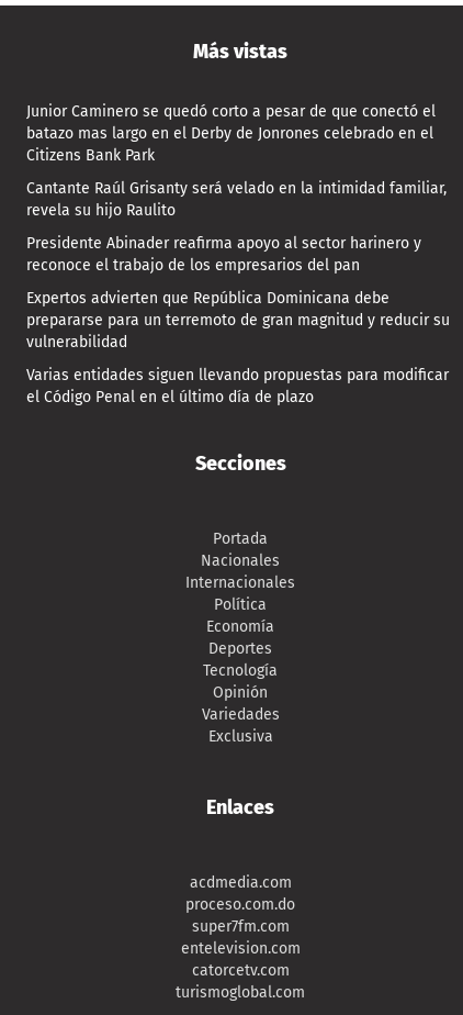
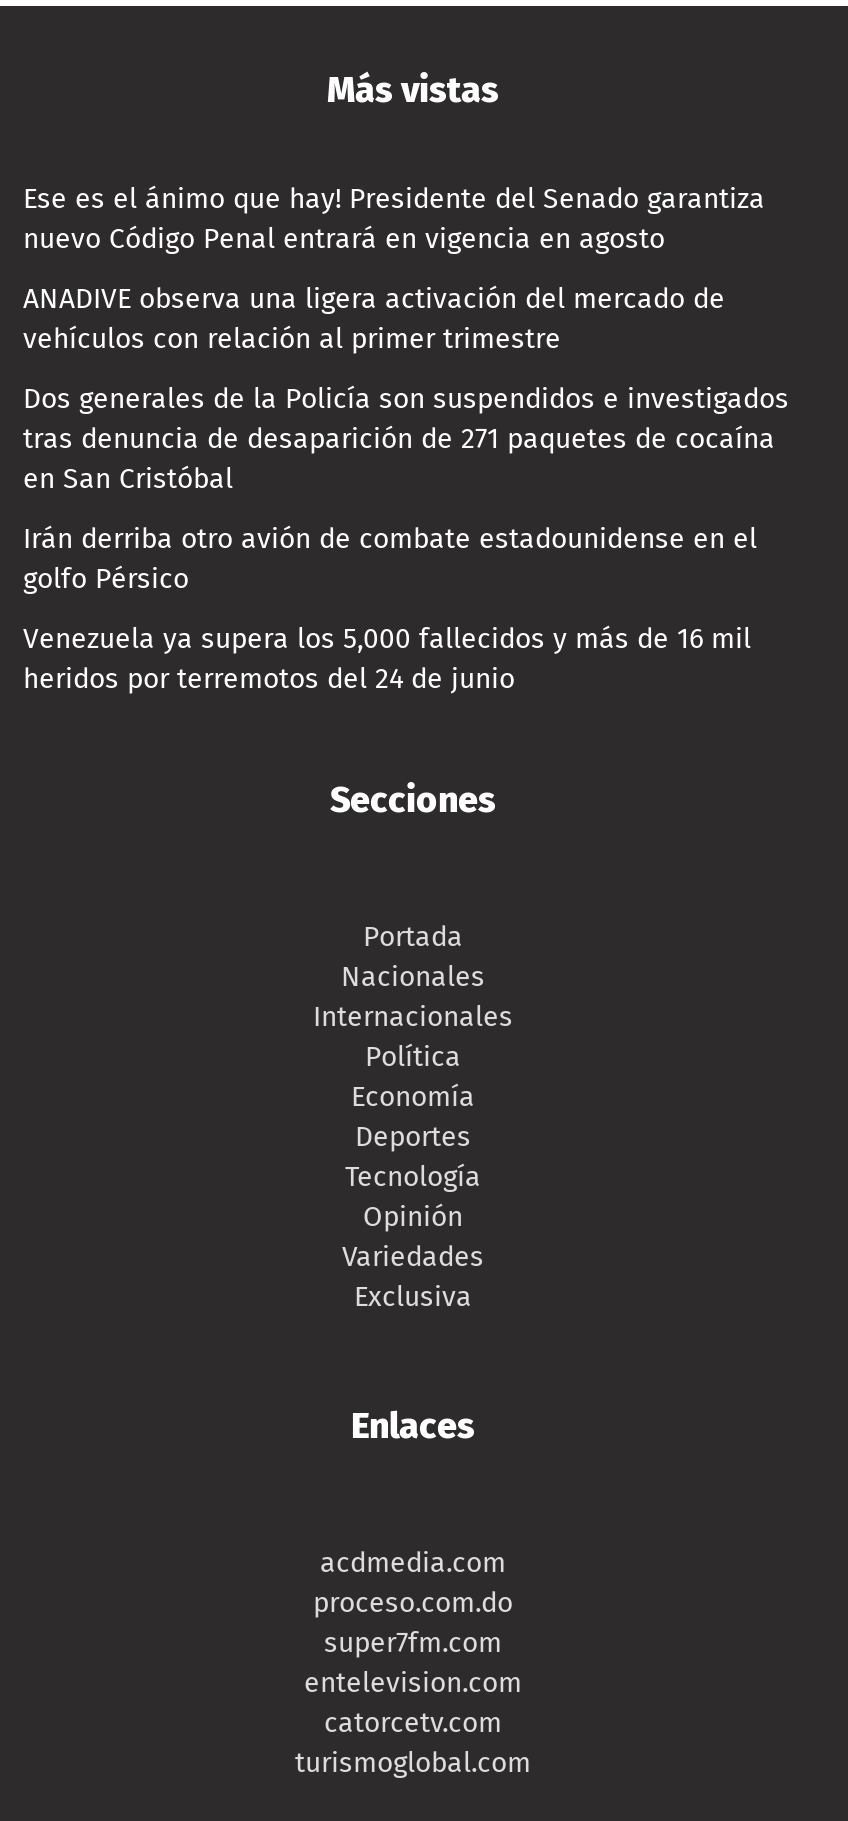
- Junior Caminero se quedó corto a pesar de que conectó el
- batazo mas largo en el Derby de Jonrones celebrado en el
- Citizens Bank Park
+ Ese es el ánimo que hay! Presidente del Senado garantiza
+ nuevo Código Penal entrará en vigencia en agosto

- Cantante Raúl Grisanty será velado en la intimidad familiar,
- revela su hijo Raulito
+ ANADIVE observa una ligera activación del mercado de
+ vehículos con relación al primer trimestre

- Presidente Abinader reafirma apoyo al sector harinero y
- reconoce el trabajo de los empresarios del pan
+ Dos generales de la Policía son suspendidos e investigados
+ tras denuncia de desaparición de 271 paquetes de cocaína
+ en San Cristóbal

- Expertos advierten que República Dominicana debe
- prepararse para un terremoto de gran magnitud y reducir su
- vulnerabilidad
+ Irán derriba otro avión de combate estadounidense en el
+ golfo Pérsico

- Varias entidades siguen llevando propuestas para modificar
- el Código Penal en el último día de plazo
+ Venezuela ya supera los 5,000 fallecidos y más de 16 mil
+ heridos por terremotos del 24 de junio
